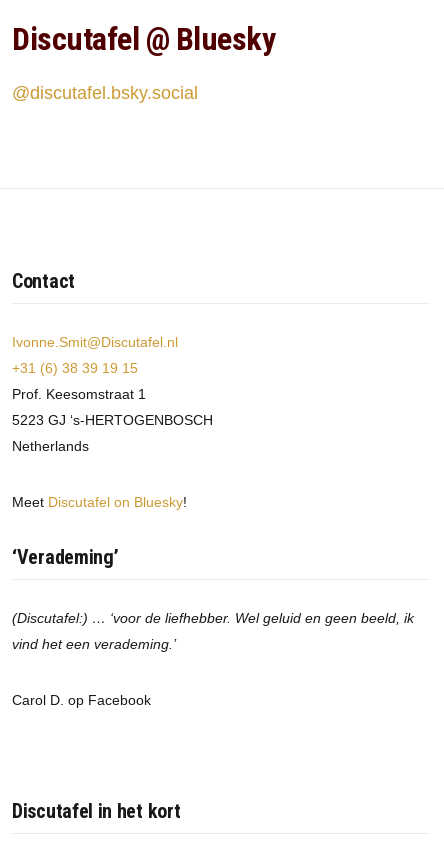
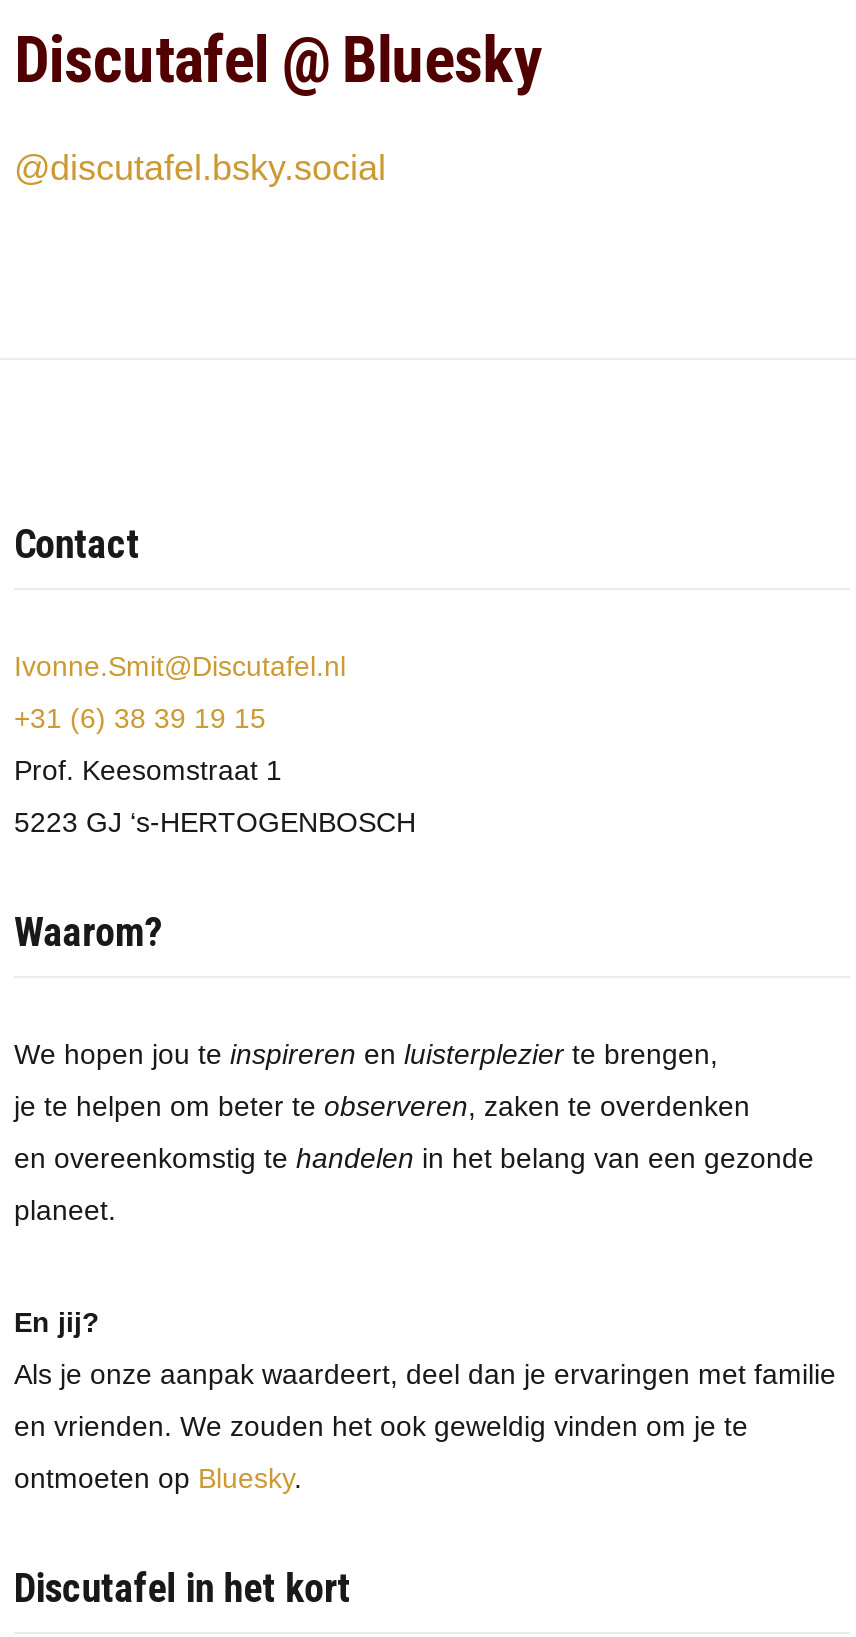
- Netherlands
- Meet Discutafel on Bluesky!
- ‘Verademing’
- (Discutafel:) … ‘voor de liefhebber. Wel geluid en geen beeld, ik
- vind het een verademing.’
- Carol D. op Facebook
+ Waarom?
+ We hopen jou te inspireren en luisterplezier te brengen,
+ je te helpen om beter te observeren, zaken te overdenken
+ en overeenkomstig te handelen in het belang van een gezonde
+ planeet.
+ En jij?
+ Als je onze aanpak waardeert, deel dan je ervaringen met familie
+ en vrienden. We zouden het ook geweldig vinden om je te
+ ontmoeten op Bluesky.
